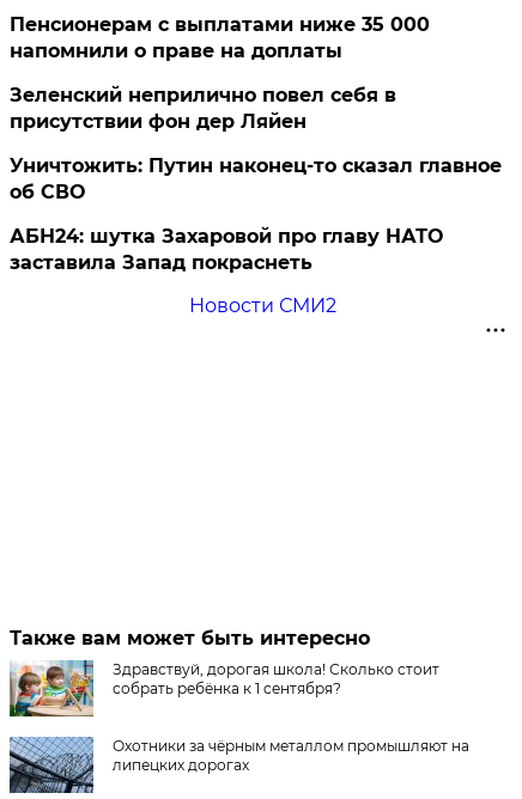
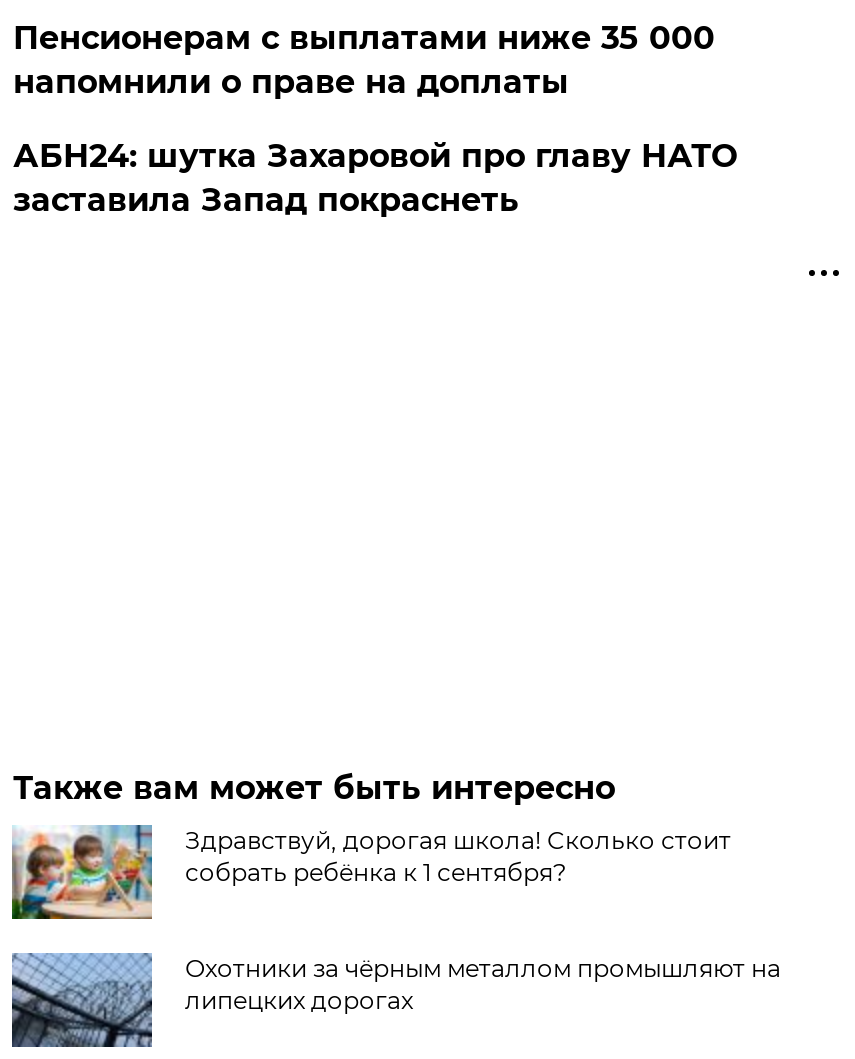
- Зеленский неприлично повел cебя в
- присутствии фон дер Ляйен
- Уничтожить: Путин наконец-то сказал главное
- об СВО

- Новости СМИ2
